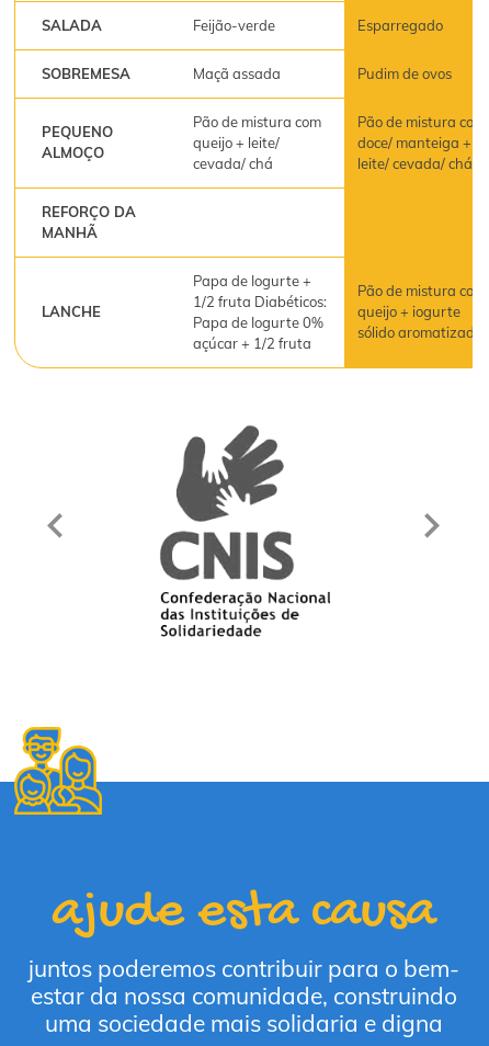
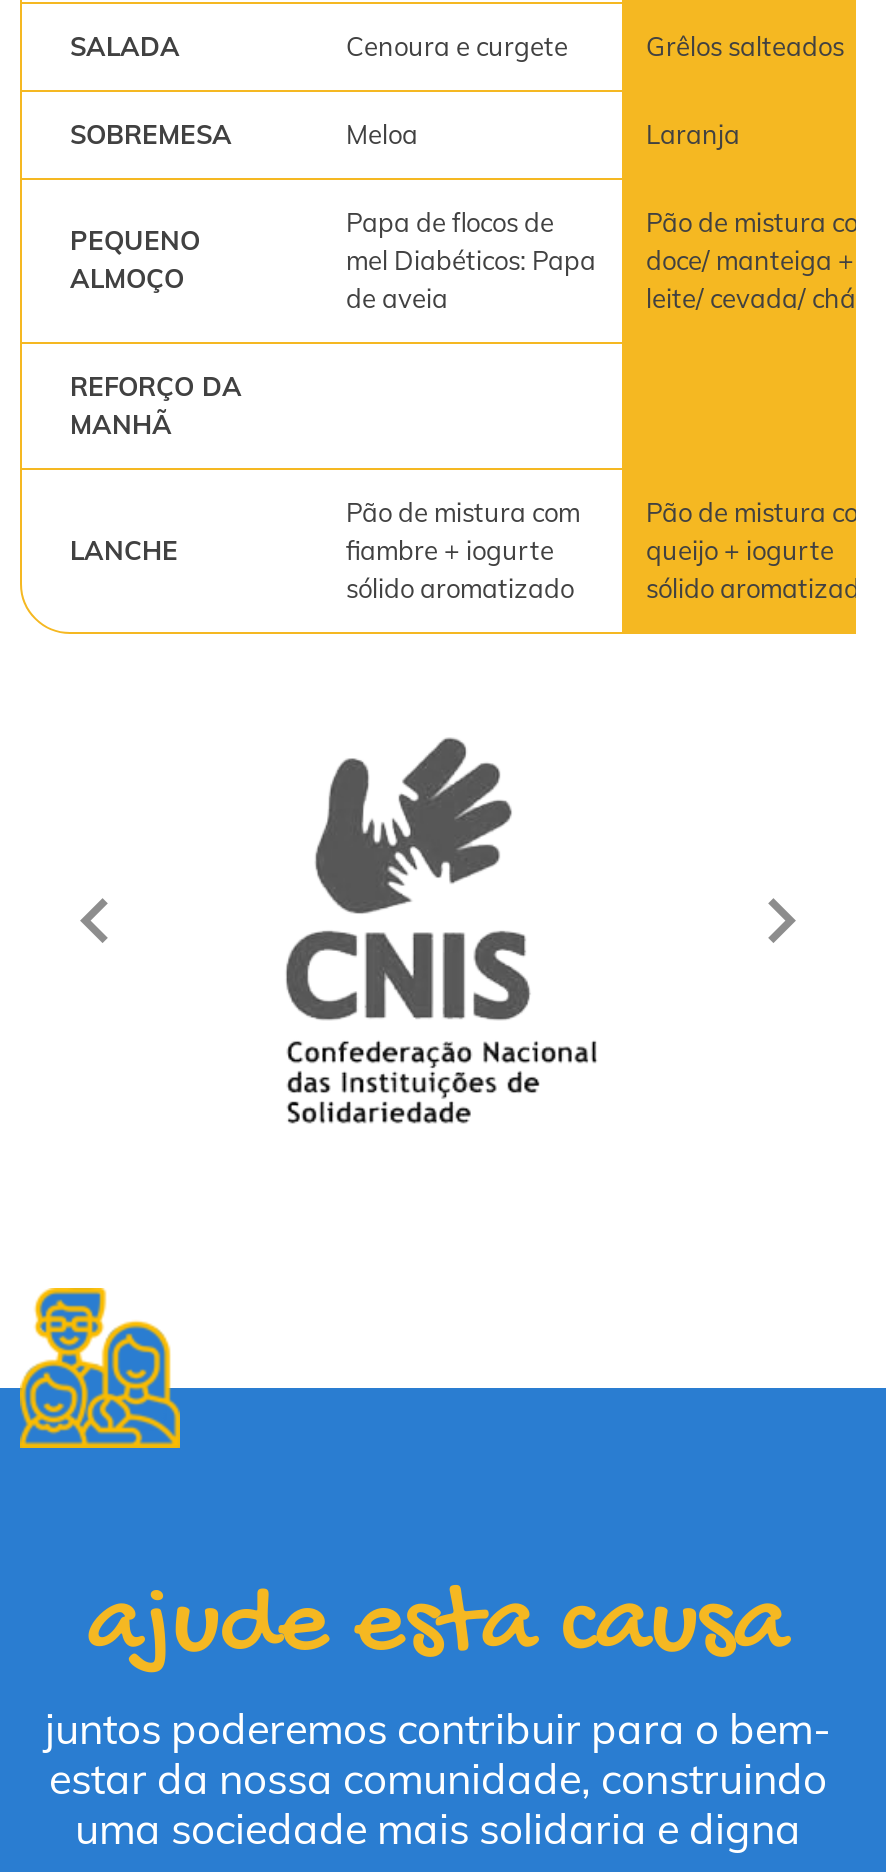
- Feijão-verde
- Esparregado
+ Cenoura e curgete
+ Grêlos salteados

- Maçã assada
- Pudim de ovos
+ Meloa
+ Laranja

- Pão de mistura com
- queijo + leite/
- cevada/ chá
+ Papa de flocos de
+ mel Diabéticos: Papa
+ de aveia

- Papa de Iogurte +
- 1/2 fruta Diabéticos:
- Papa de Iogurte 0%
- açúcar + 1/2 fruta
+ Pão de mistura com
+ fiambre + iogurte
+ sólido aromatizado
